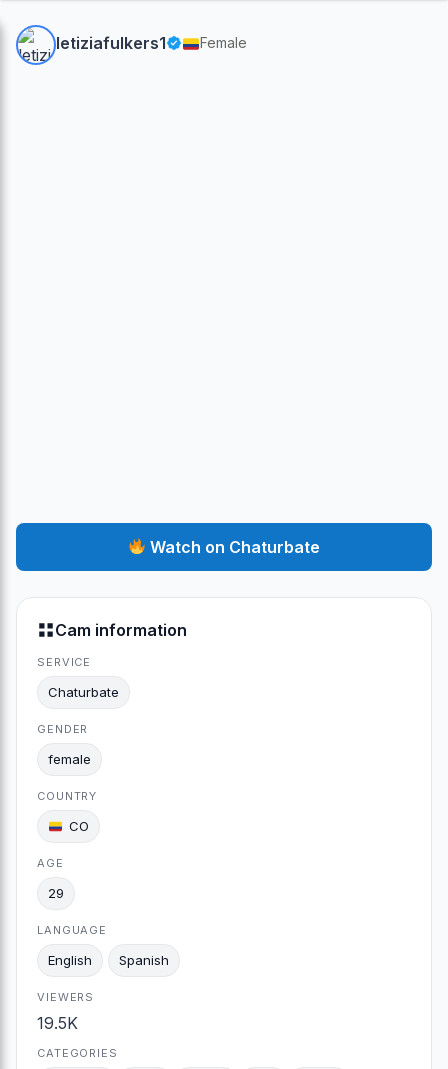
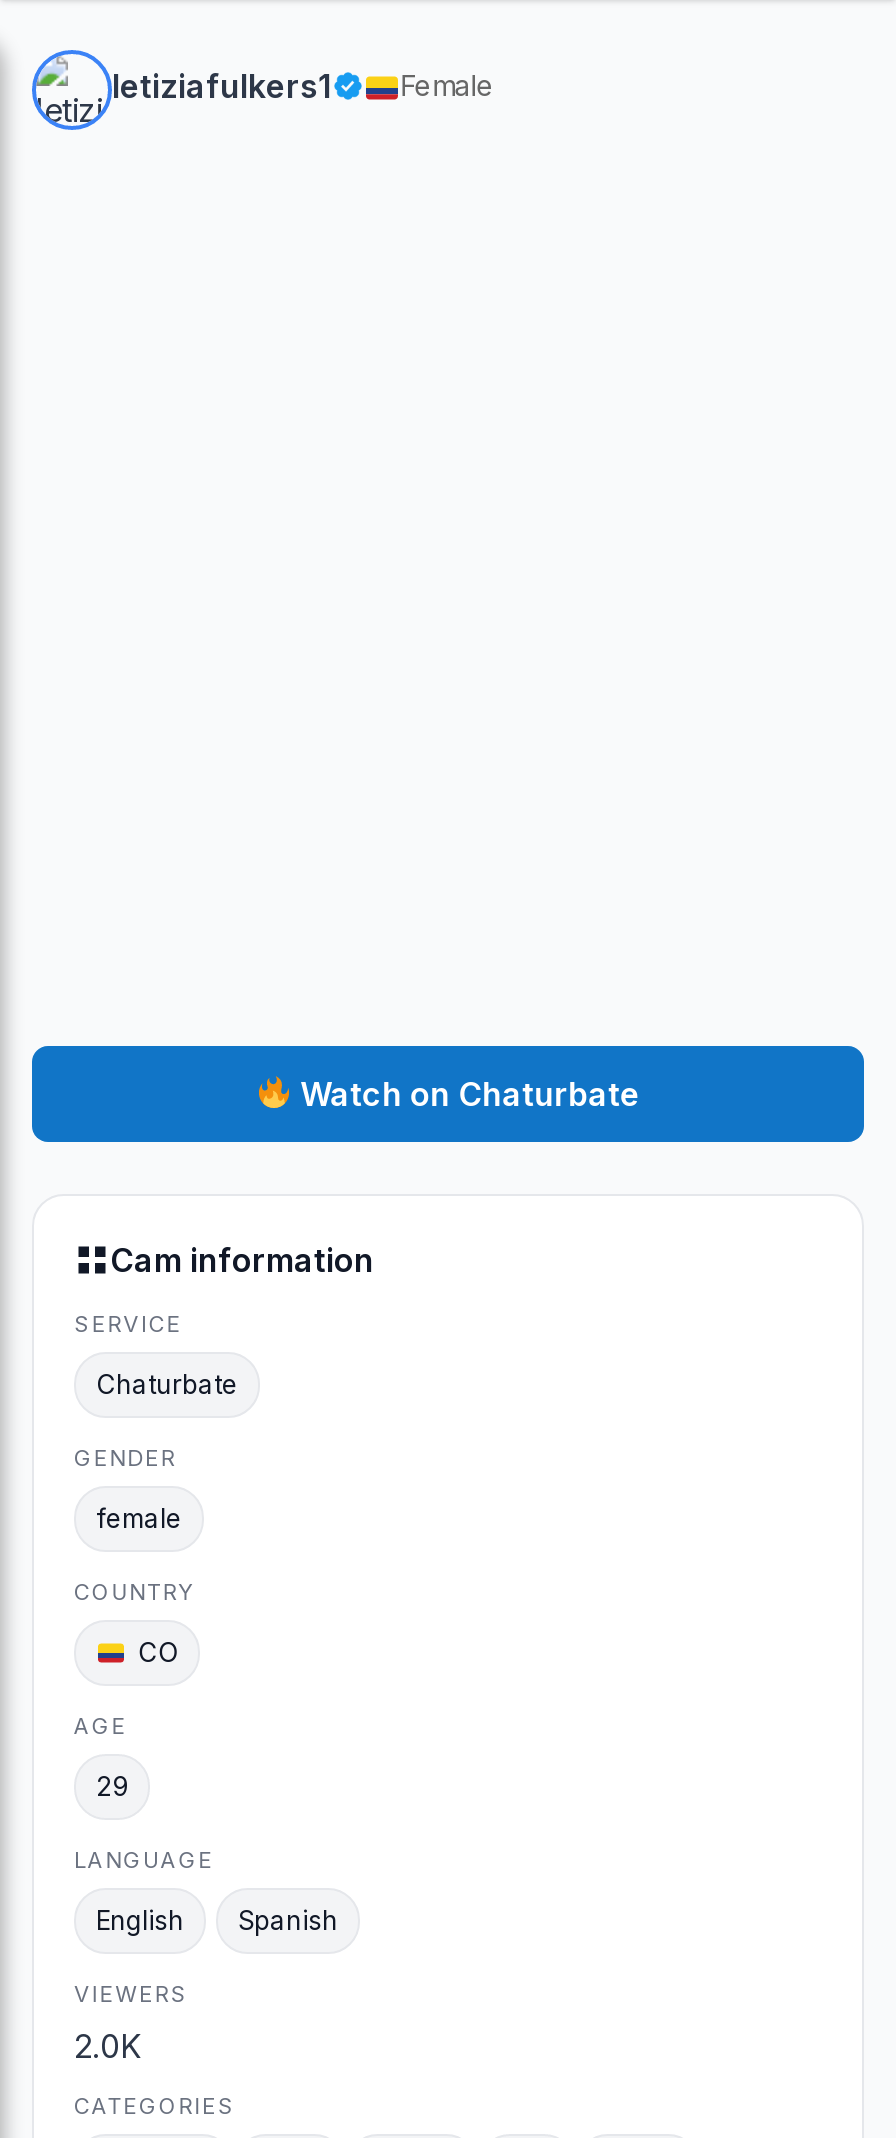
- 19.5K
+ 2.0K
